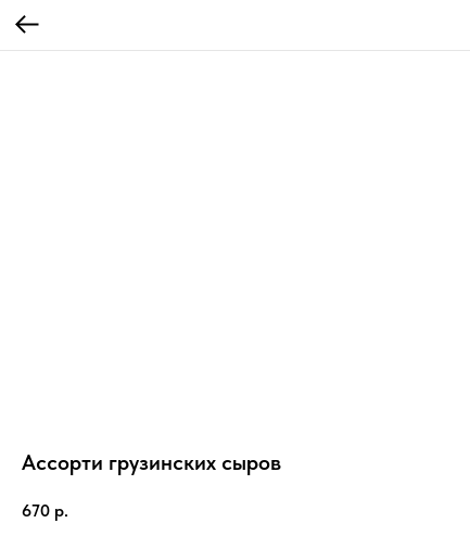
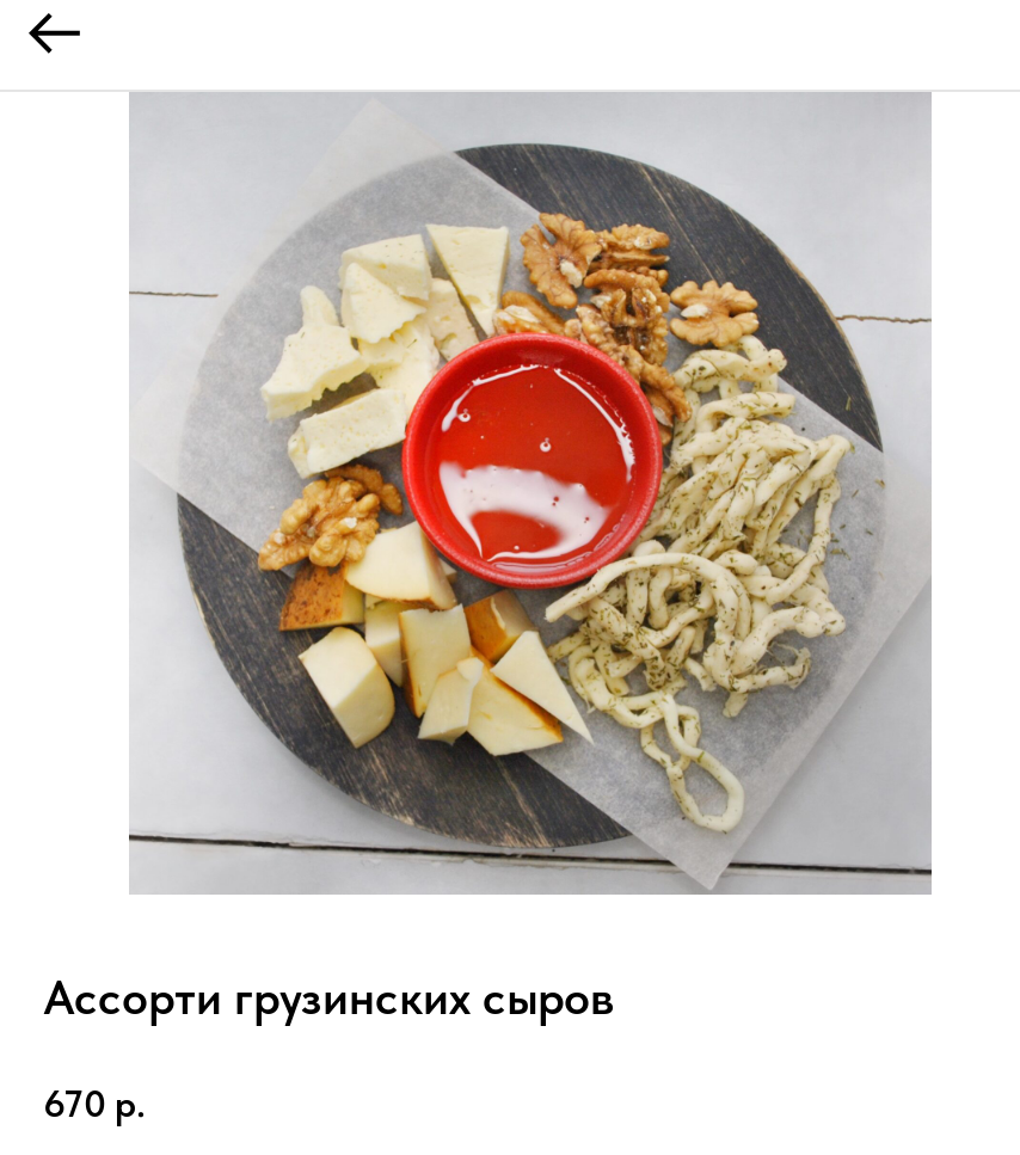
+ [image]
